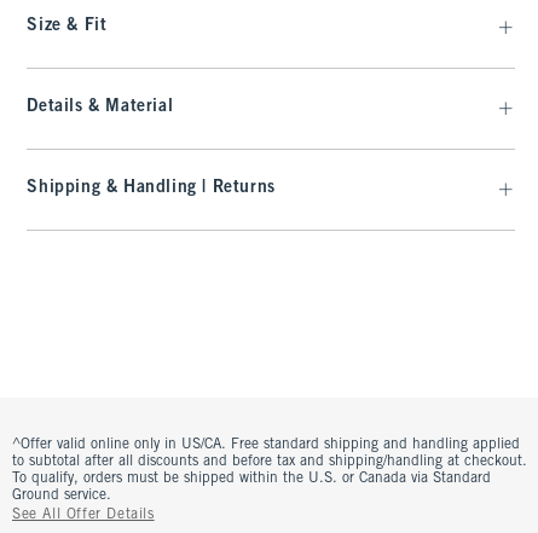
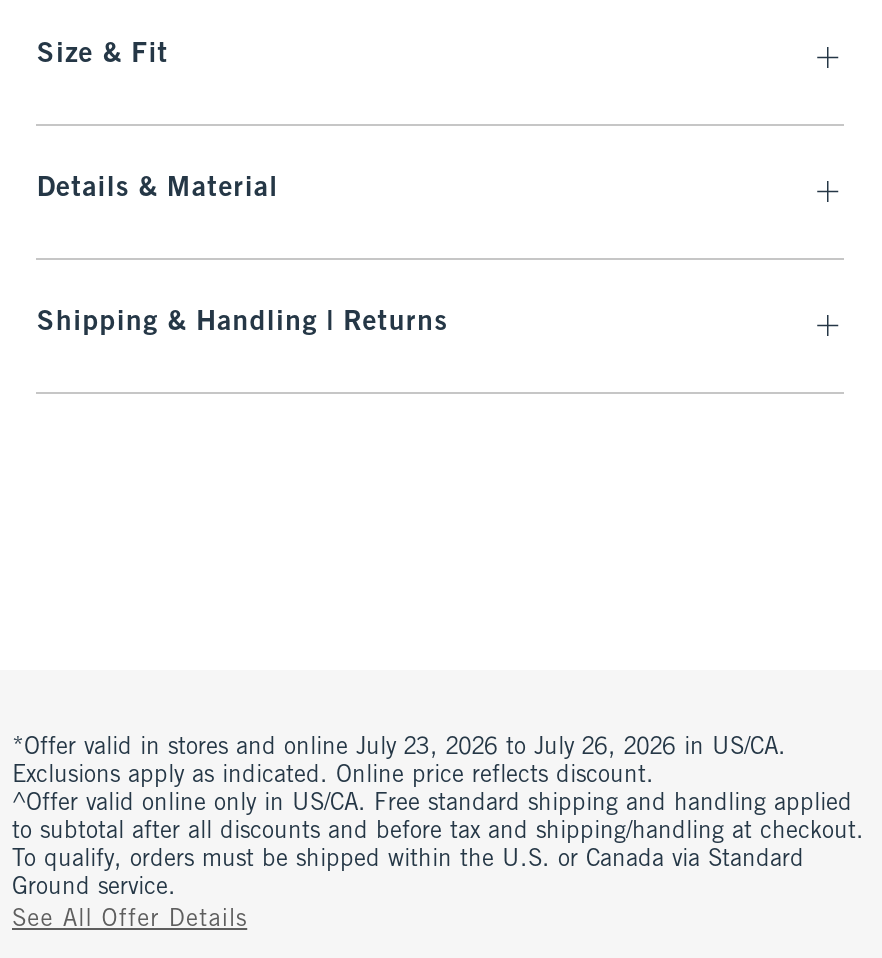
+ *Offer valid in stores and online July 23, 2026 to July 26, 2026 in US/CA.
+ Exclusions apply as indicated. Online price reflects discount.
